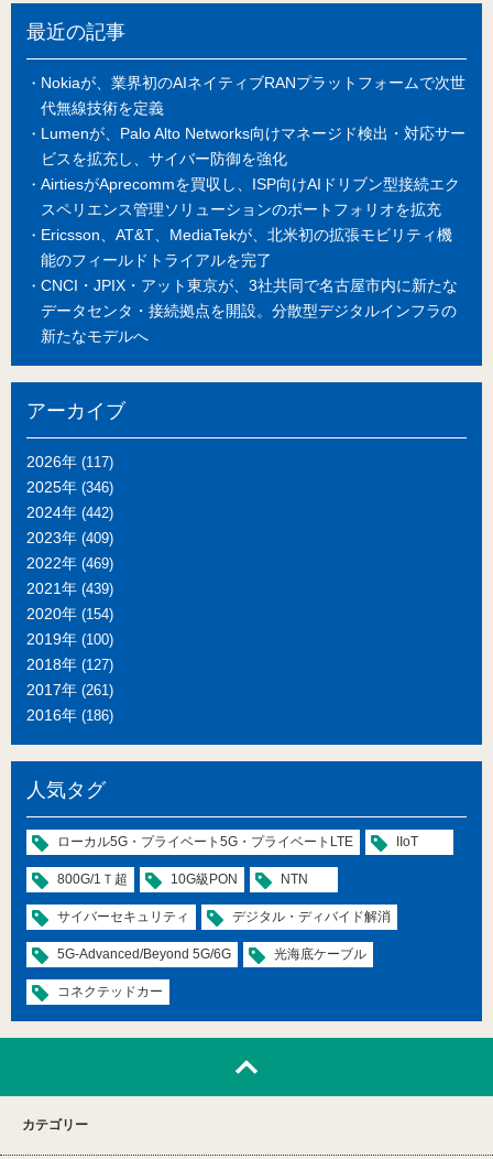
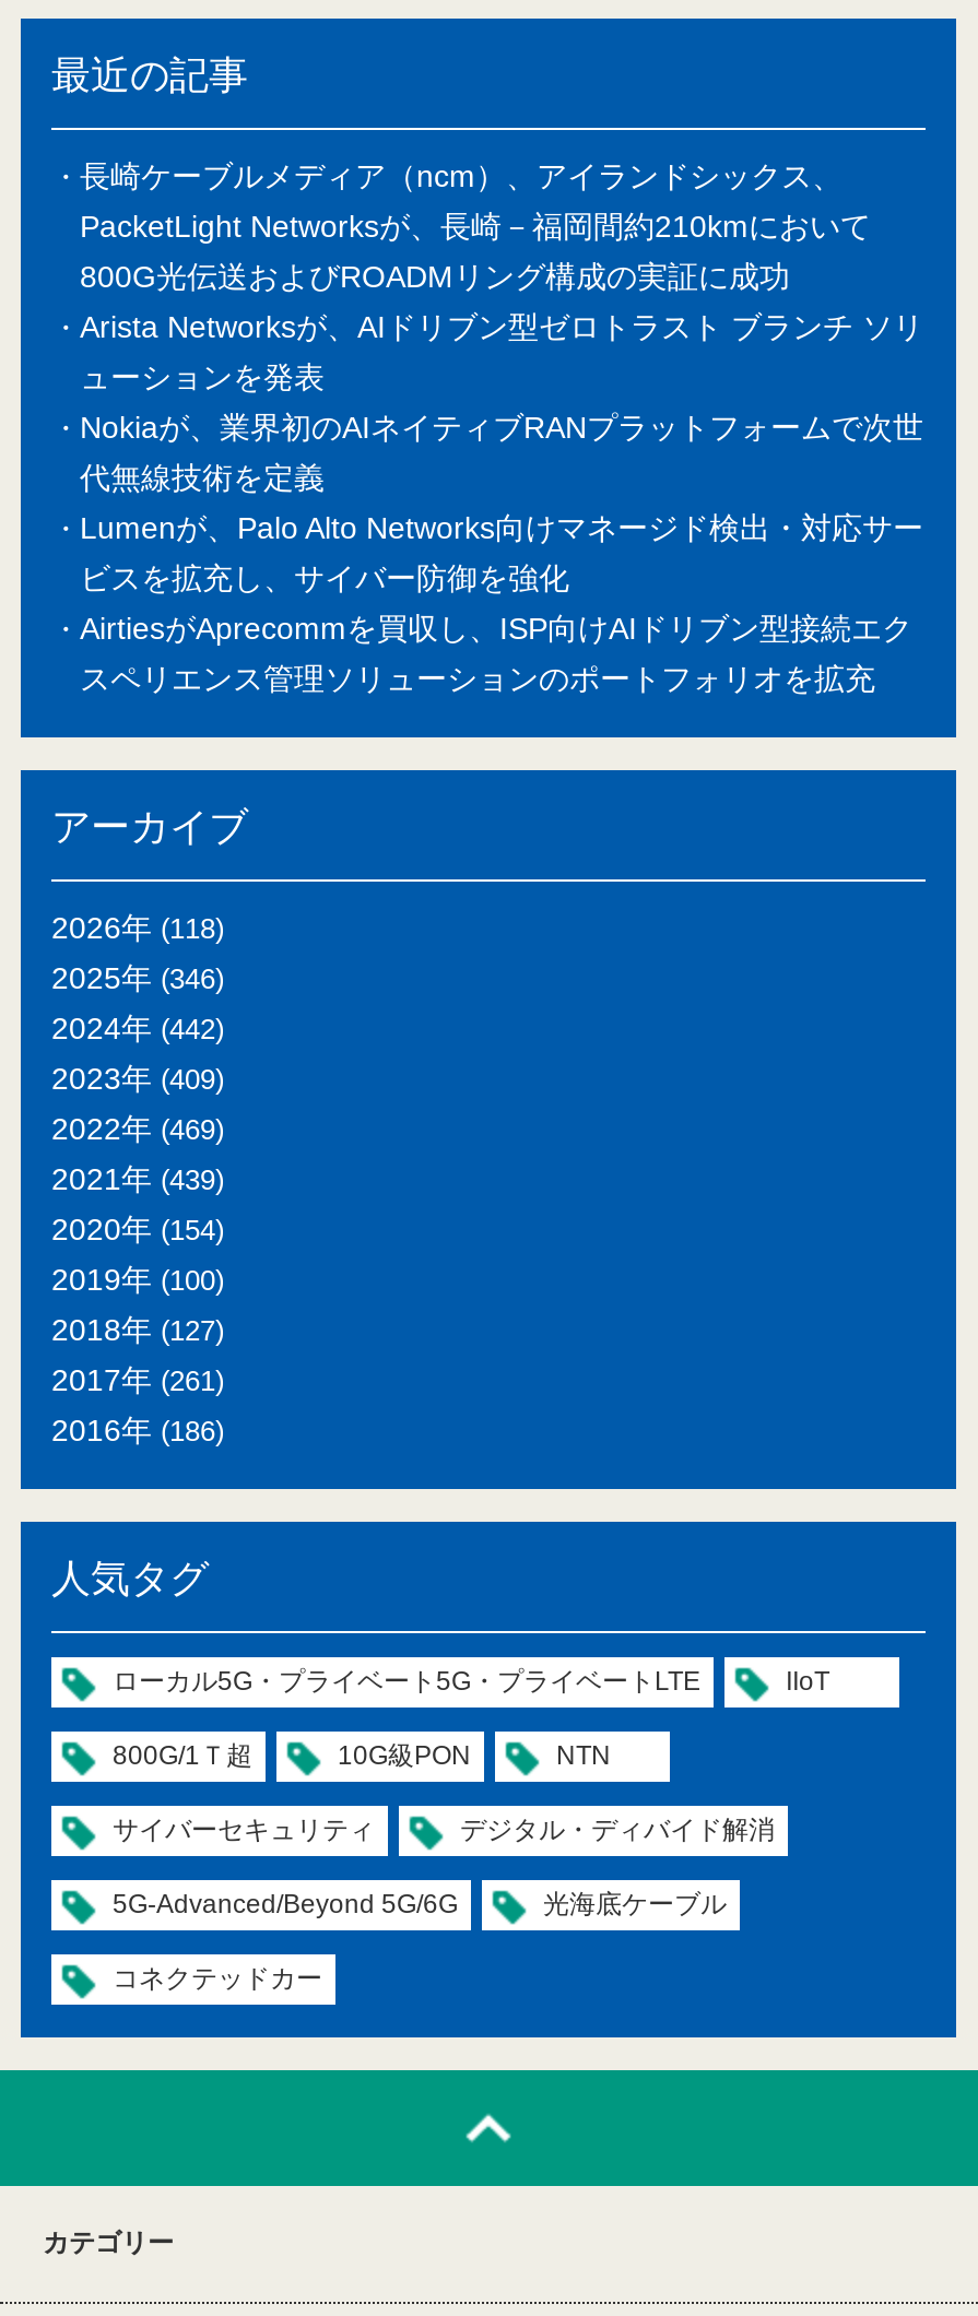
+ 長崎ケーブルメディア（ncm）、アイランドシックス、
+ PacketLight Networksが、長崎－福岡間約210kmにおいて
+ 800G光伝送およびROADMリング構成の実証に成功
+ Arista Networksが、AIドリブン型ゼロトラスト ブランチ ソリ
+ ューションを発表

moved down: Nokiaが、業界初のAIネイティブRANプラットフォームで次世 | 代無線技術を定義 | Lumenが、Palo Alto Networks向けマネージド検出・対応サー | ビスを拡充し、サイバー防御を強化 | AirtiesがAprecommを買収し、ISP向けAIドリブン型接続エク | スペリエンス管理ソリューションのポートフォリオを拡充

- Ericsson、AT&T、MediaTekが、北米初の拡張モビリティ機
- 能のフィールドトライアルを完了
- CNCI・JPIX・アット東京が、3社共同で名古屋市内に新たな
- データセンタ・接続拠点を開設。分散型デジタルインフラの
- 新たなモデルへ

- 2026年(117)
+ 2026年(118)
